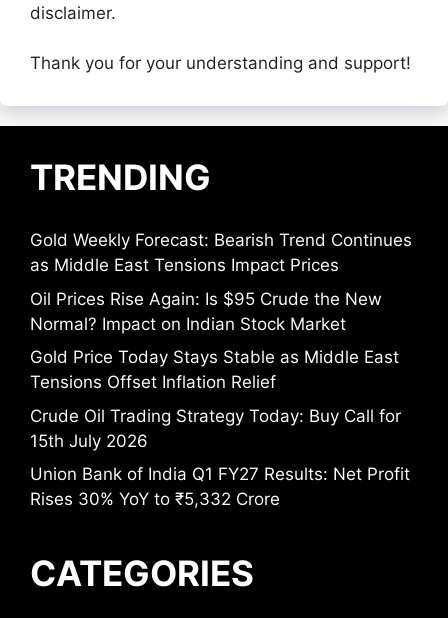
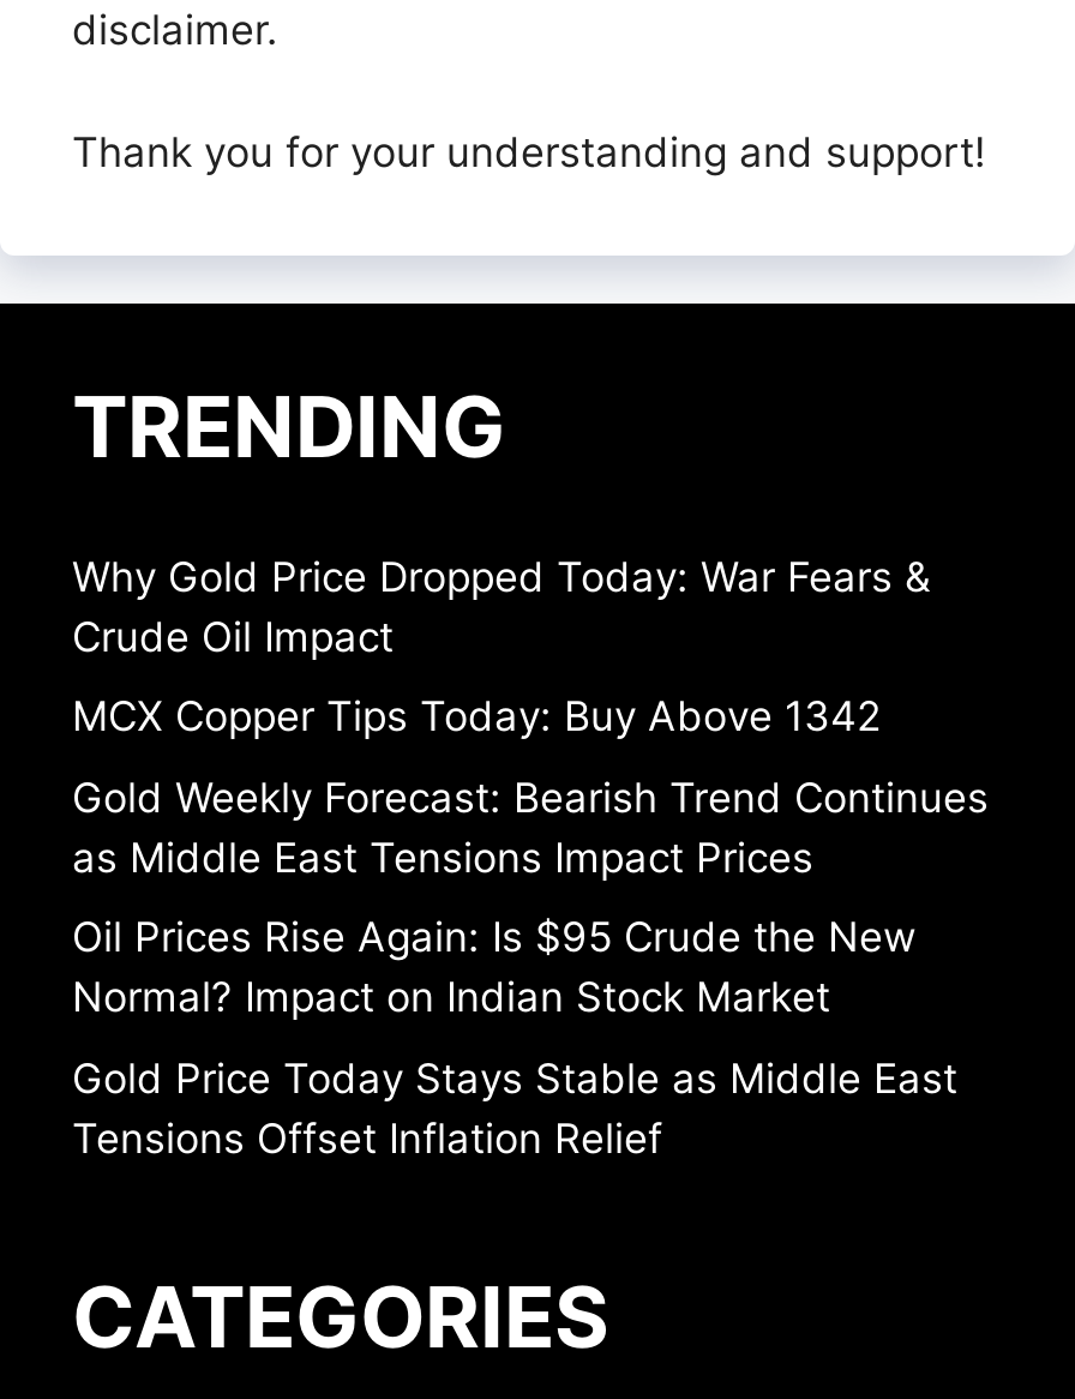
+ Why Gold Price Dropped Today: War Fears &
+ Crude Oil Impact
+ MCX Copper Tips Today: Buy Above 1342

moved down: Gold Weekly Forecast: Bearish Trend Continues | as Middle East Tensions Impact Prices | Oil Prices Rise Again: Is $95 Crude the New | Normal? Impact on Indian Stock Market | Gold Price Today Stays Stable as Middle East | Tensions Offset Inflation Relief

- Crude Oil Trading Strategy Today: Buy Call for
- 15th July 2026
- Union Bank of India Q1 FY27 Results: Net Profit
- Rises 30% YoY to ₹5,332 Crore
